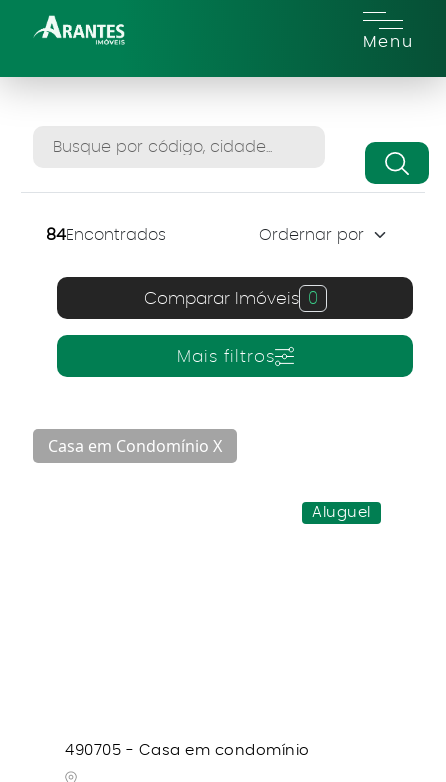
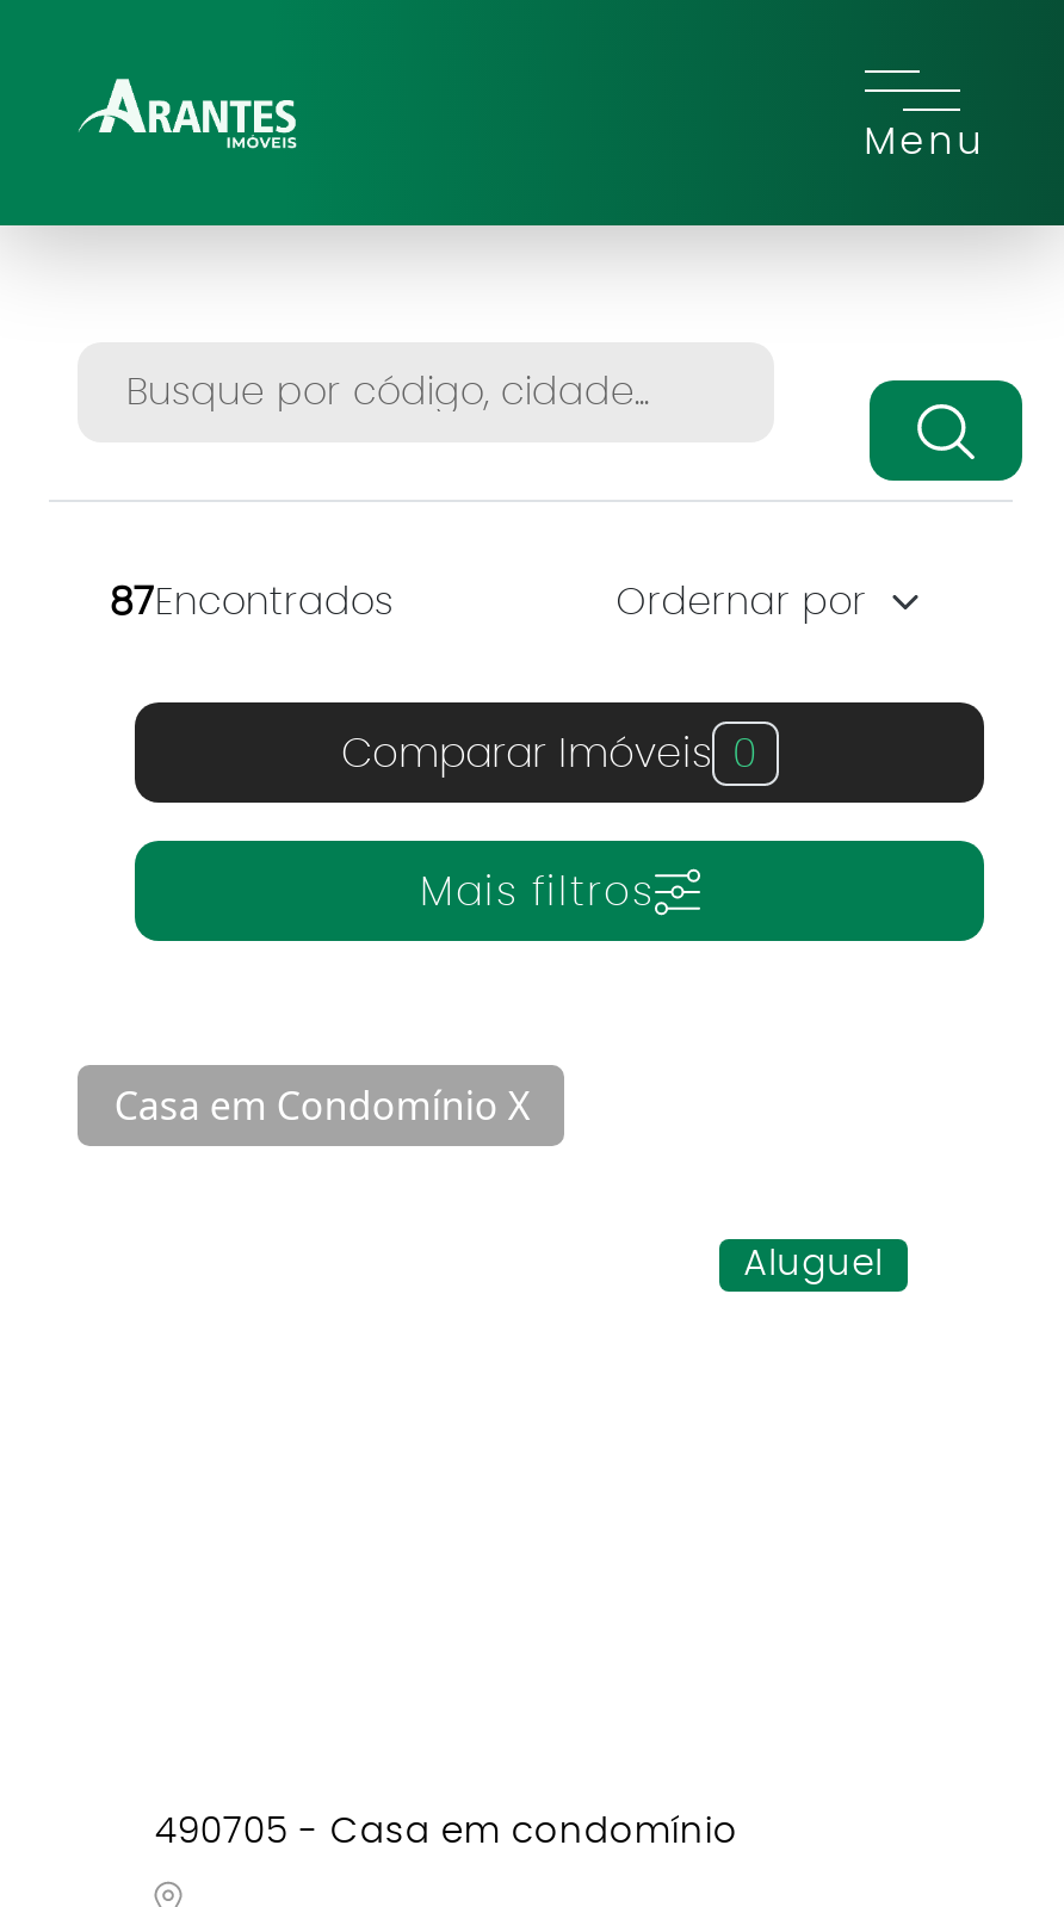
- 84Encontrados
+ 87Encontrados
